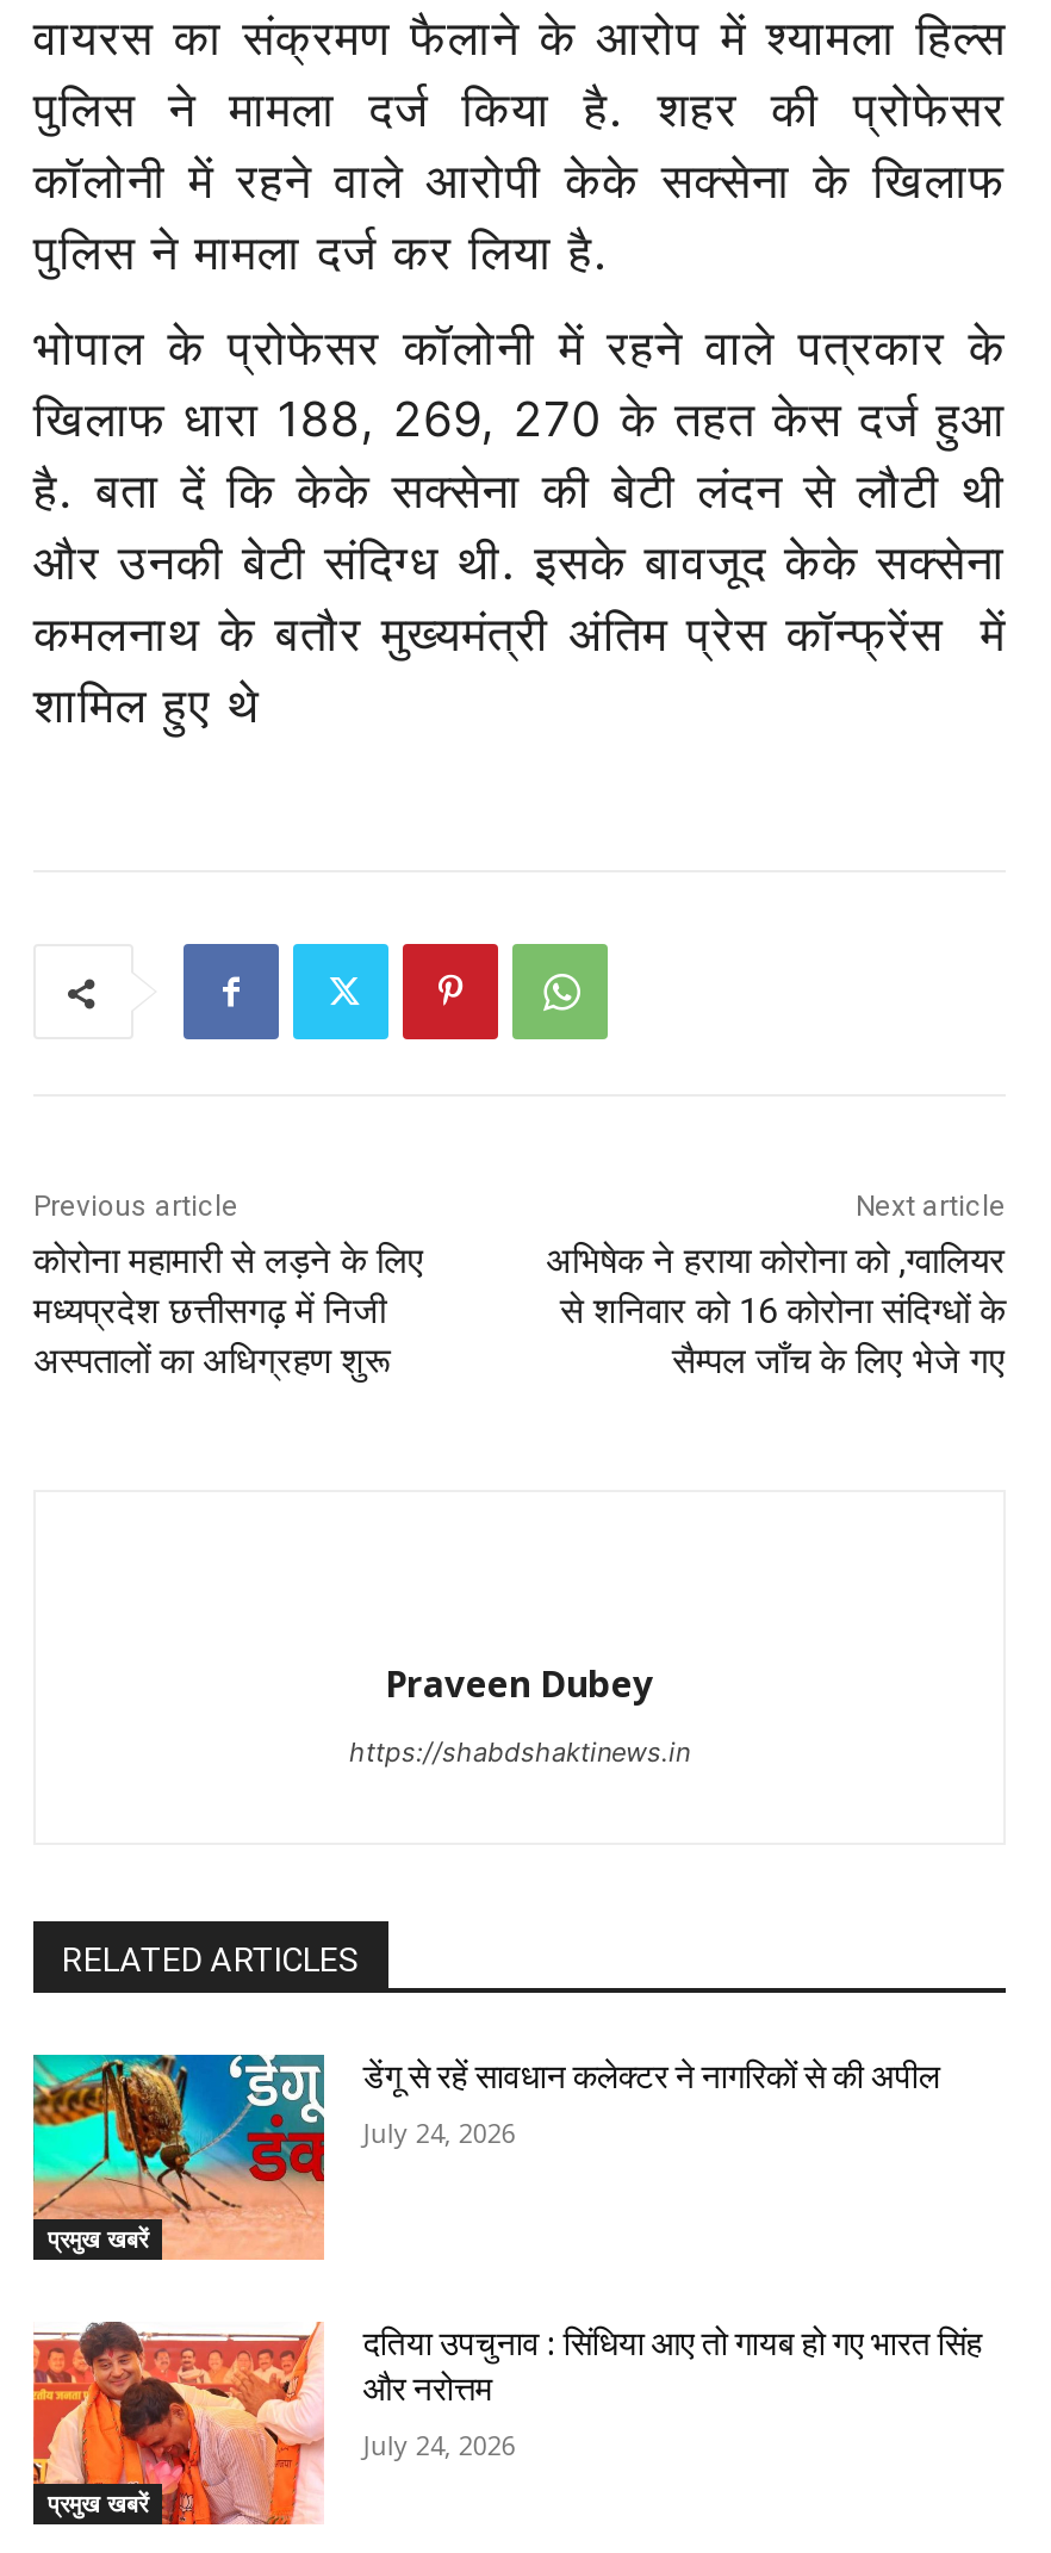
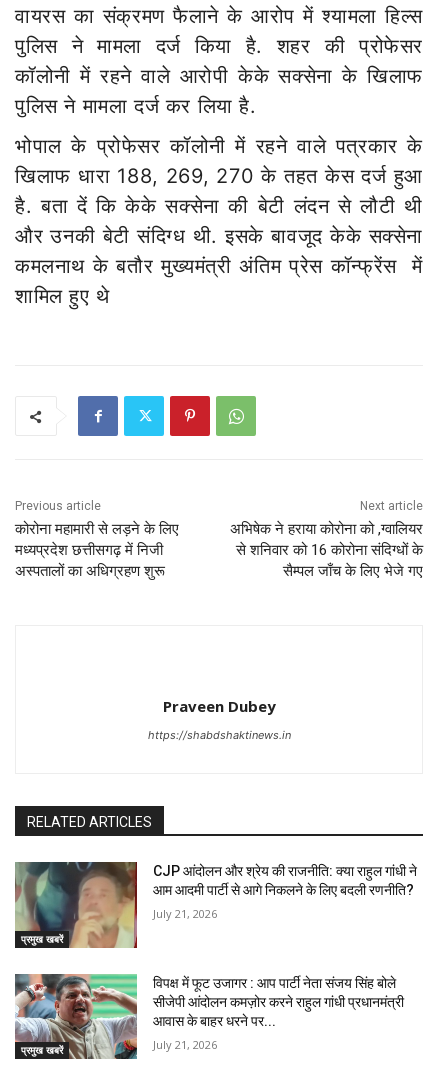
- [image]
- डेंगू से रहें सावधान कलेक्टर ने नागरिकों से की अपील
+ [image]
+ CJP आंदोलन और श्रेय की राजनीति: क्या राहुल गांधी ने
+ आम आदमी पार्टी से आगे निकलने के लिए बदली रणनीति?

- July 24, 2026
+ July 21, 2026

- [image]
- दतिया उपचुनाव : सिंधिया आए तो गायब हो गए भारत सिंह
- और नरोत्तम
+ [image]
+ विपक्ष में फूट उजागर : आप पार्टी नेता संजय सिंह बोले
+ सीजेपी आंदोलन कमज़ोर करने राहुल गांधी प्रधानमंत्री
+ आवास के बाहर धरने पर...

- July 24, 2026
+ July 21, 2026
